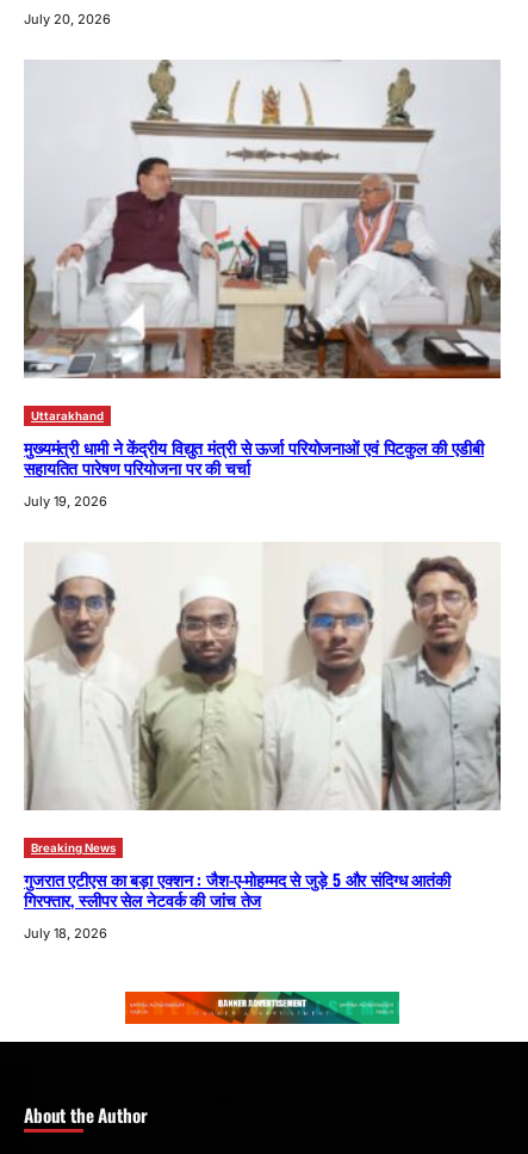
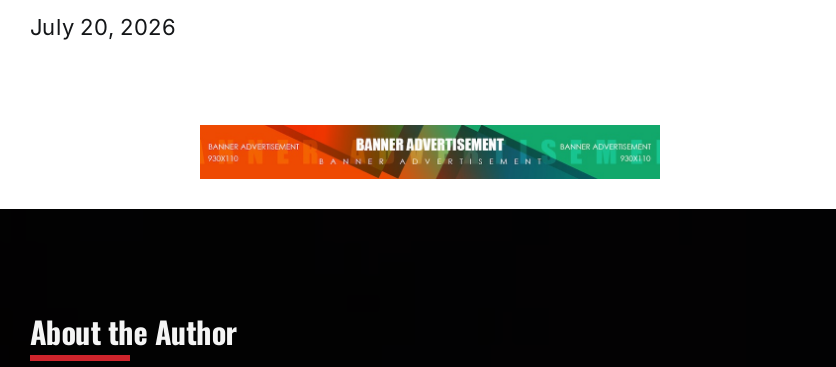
- [image]
- Uttarakhand
- मुख्यमंत्री धामी ने केंद्रीय विद्युत मंत्री से ऊर्जा परियोजनाओं एवं पिटकुल की एडीबी
- सहायतित पारेषण परियोजना पर की चर्चा
- July 19, 2026

- [image]
- Breaking News
- गुजरात एटीएस का बड़ा एक्शन : जैश-ए-मोहम्मद से जुड़े 5 और संदिग्ध आतंकी
- गिरफ्तार, स्लीपर सेल नेटवर्क की जांच तेज
- July 18, 2026
